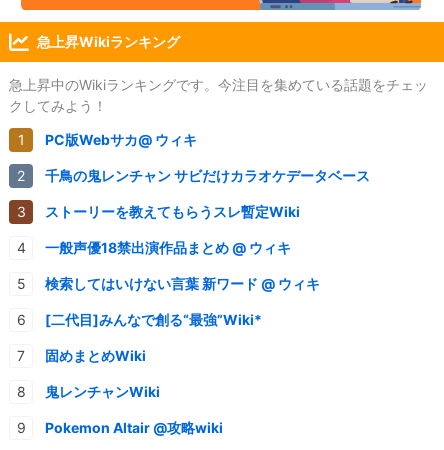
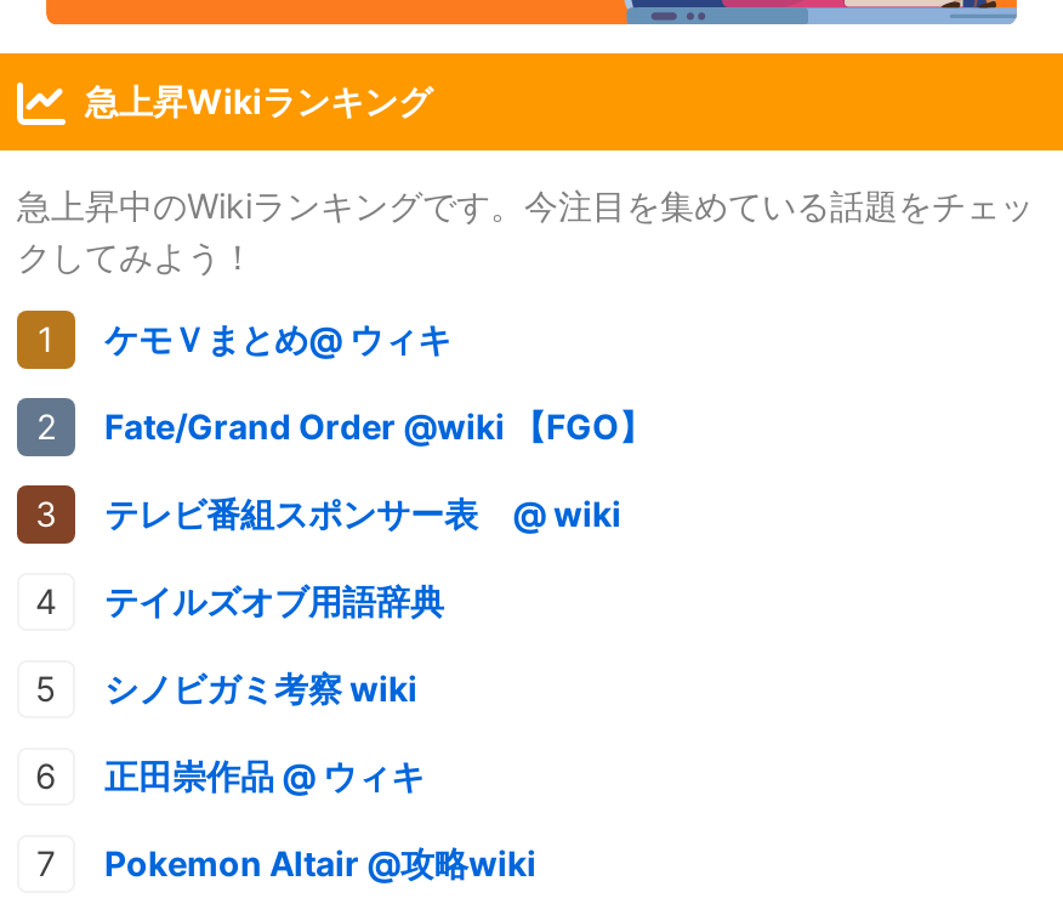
- PC版Webサカ@ ウィキ
- 千鳥の鬼レンチャン サビだけカラオケデータベース
- ストーリーを教えてもらうスレ暫定Wiki
- 一般声優18禁出演作品まとめ @ ウィキ
- 検索してはいけない言葉 新ワード @ ウィキ
- [二代目]みんなで創る“最強”Wiki*
- 固めまとめWiki
- 鬼レンチャンWiki
+ ケモＶまとめ@ ウィキ
+ Fate/Grand Order @wiki 【FGO】
+ テレビ番組スポンサー表 @ wiki
+ テイルズオブ用語辞典
+ シノビガミ考察 wiki
+ 正田崇作品 @ ウィキ
